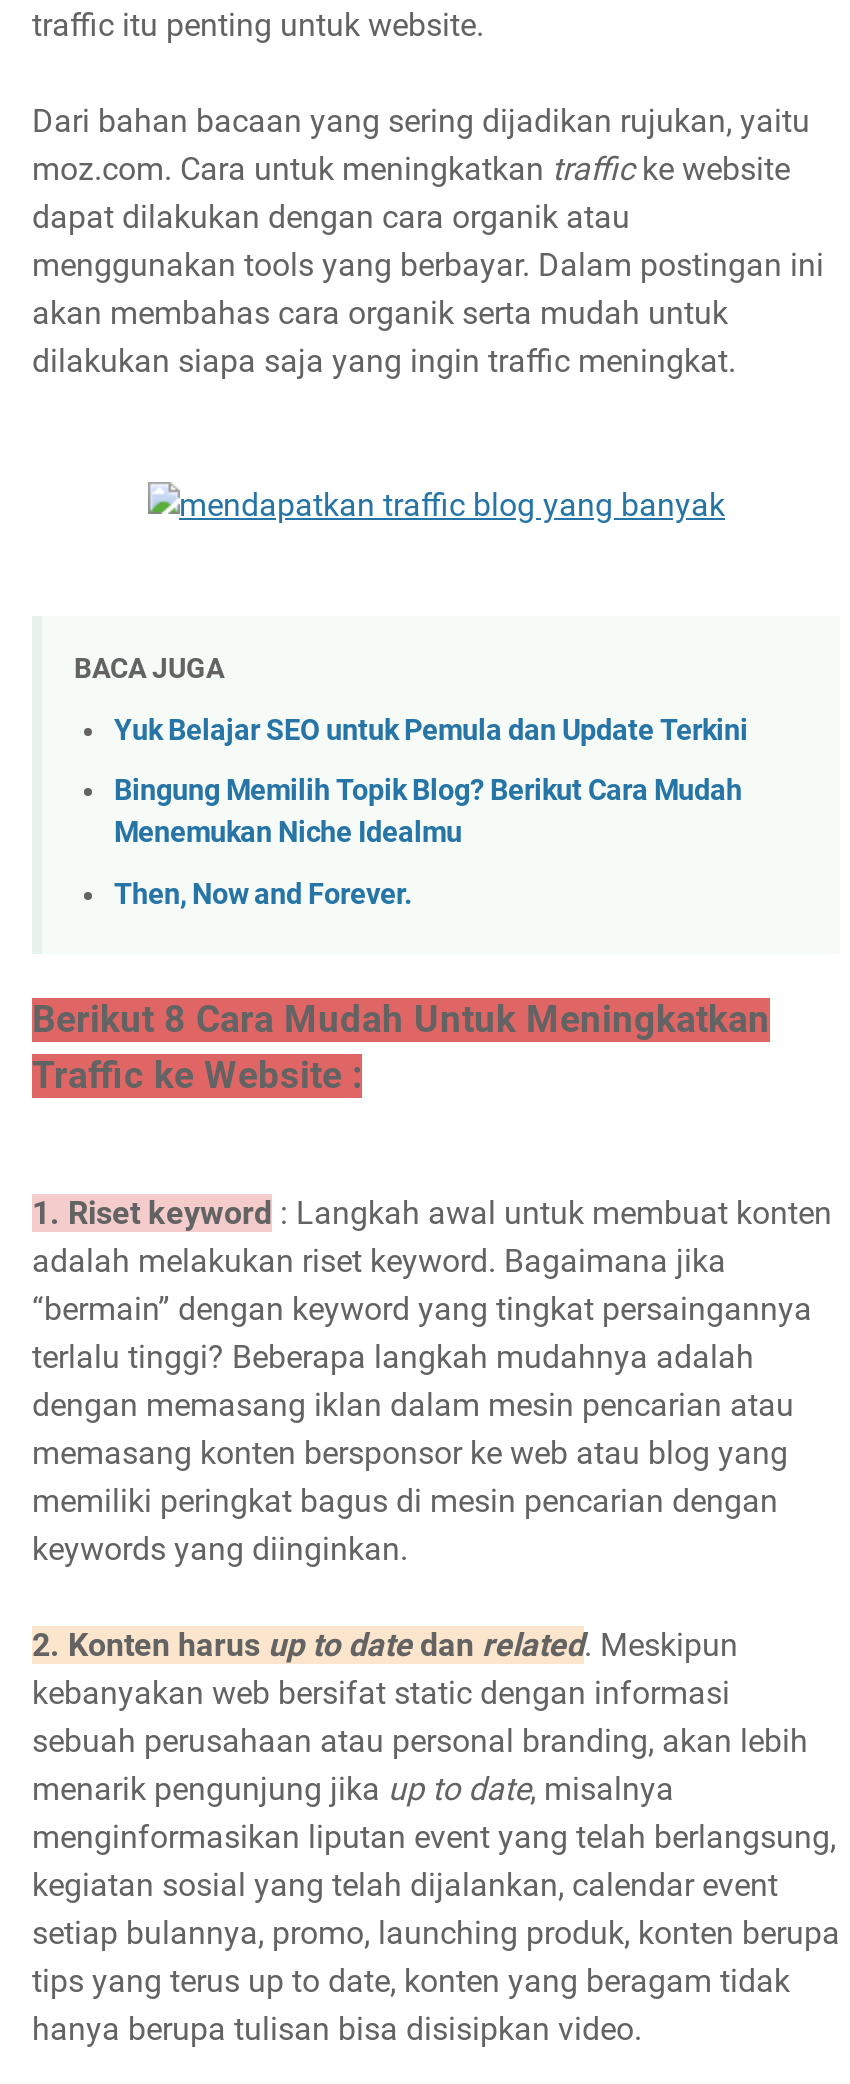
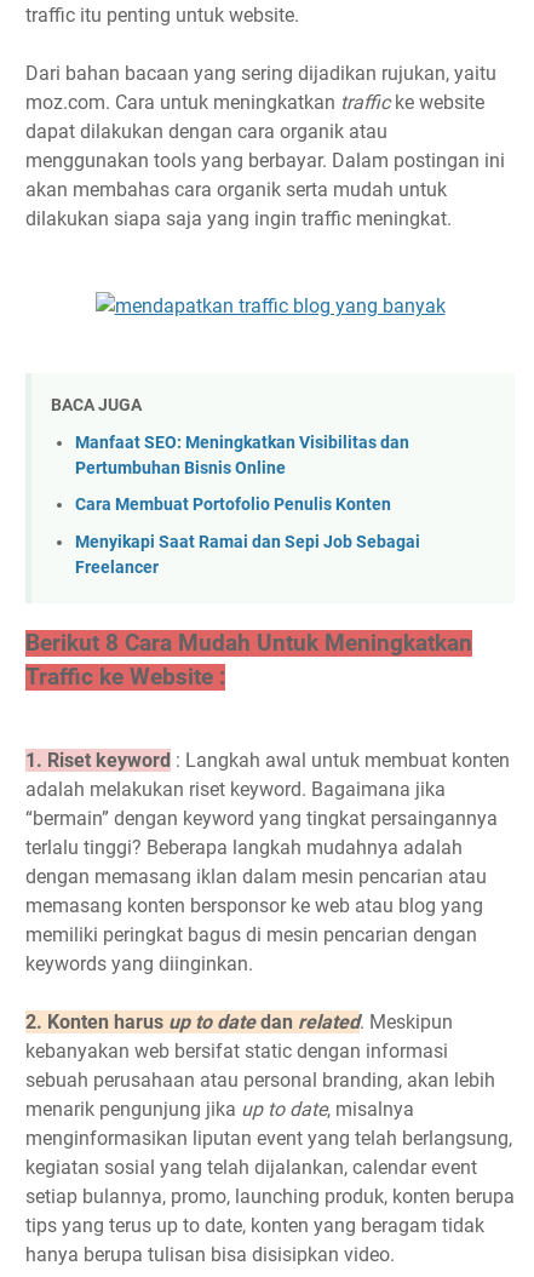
- Yuk Belajar SEO untuk Pemula dan Update Terkini
+ Manfaat SEO: Meningkatkan Visibilitas dan
+ Pertumbuhan Bisnis Online

- Bingung Memilih Topik Blog? Berikut Cara Mudah
- Menemukan Niche Idealmu
+ Cara Membuat Portofolio Penulis Konten

- Then, Now and Forever.
+ Menyikapi Saat Ramai dan Sepi Job Sebagai
+ Freelancer
